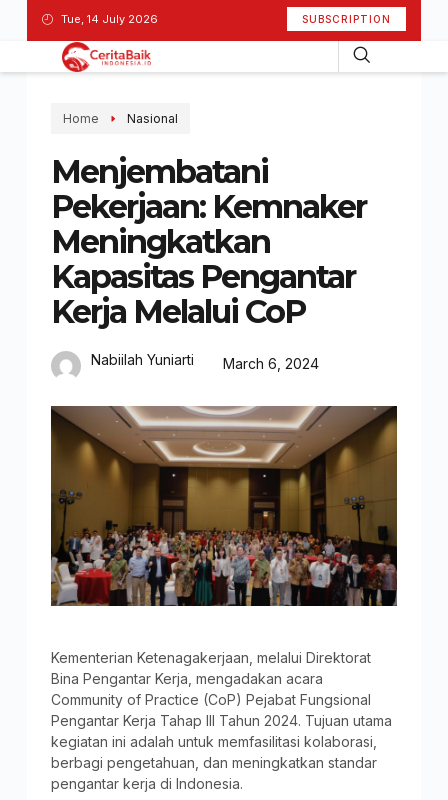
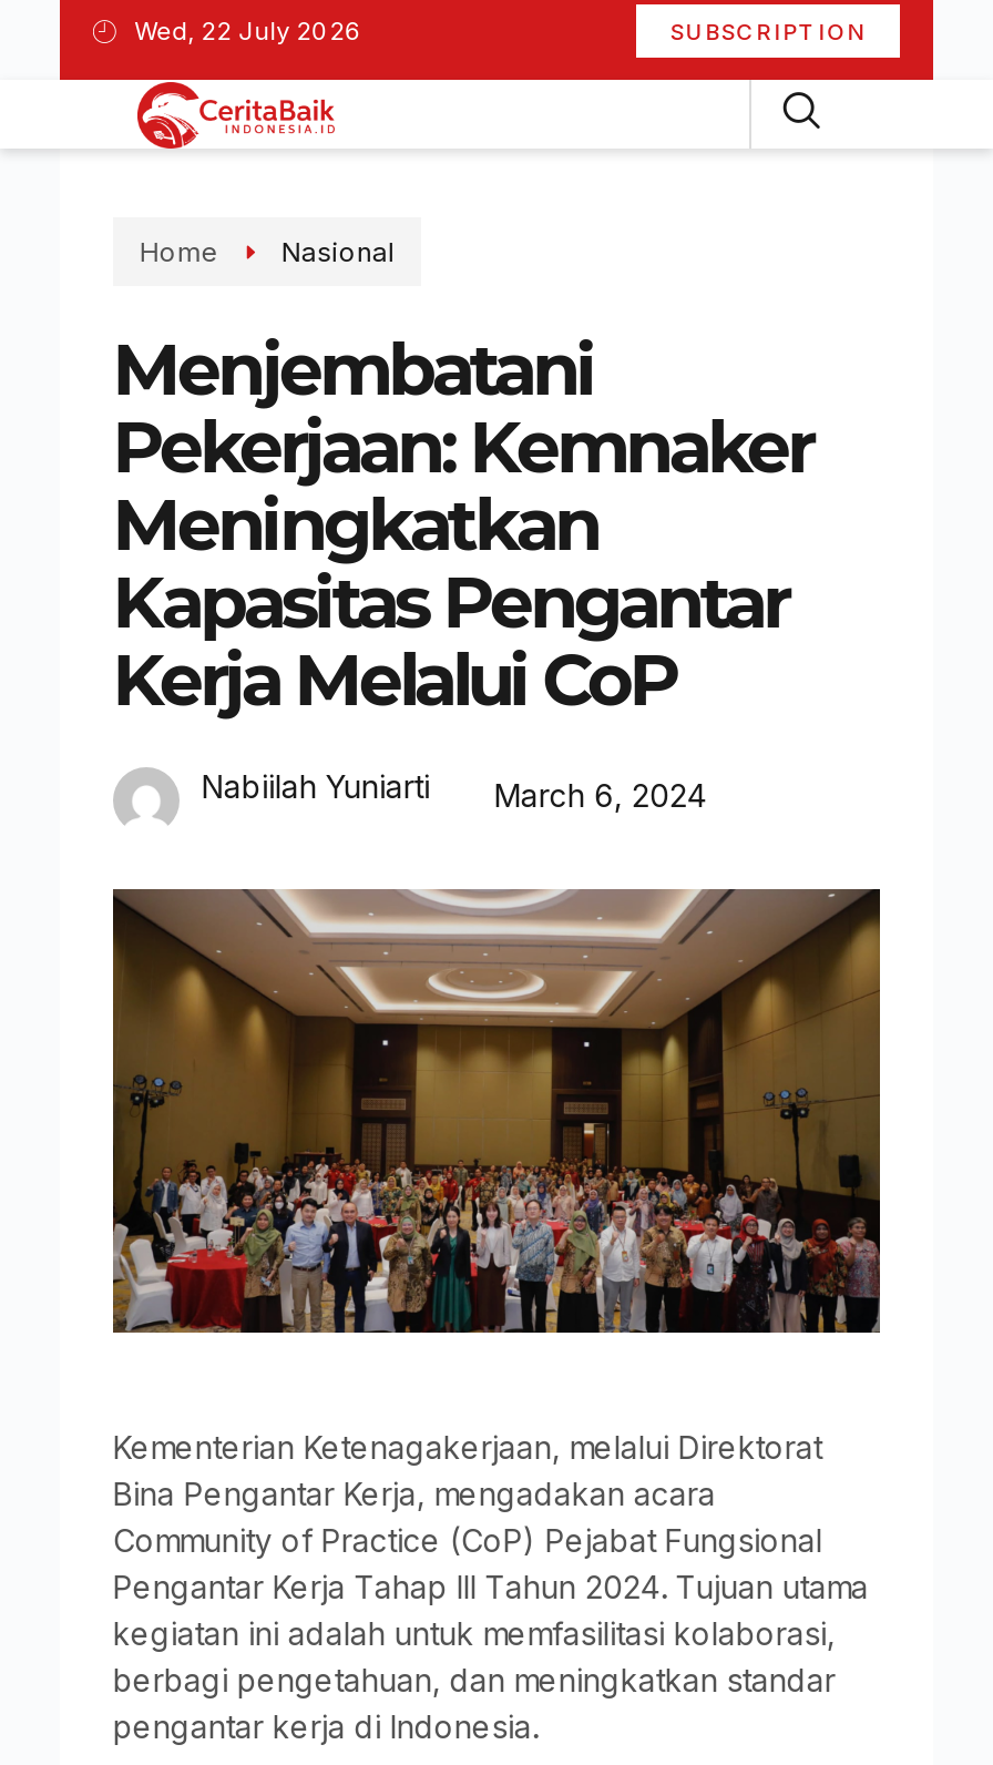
- Tue, 14 July 2026
+ Wed, 22 July 2026
